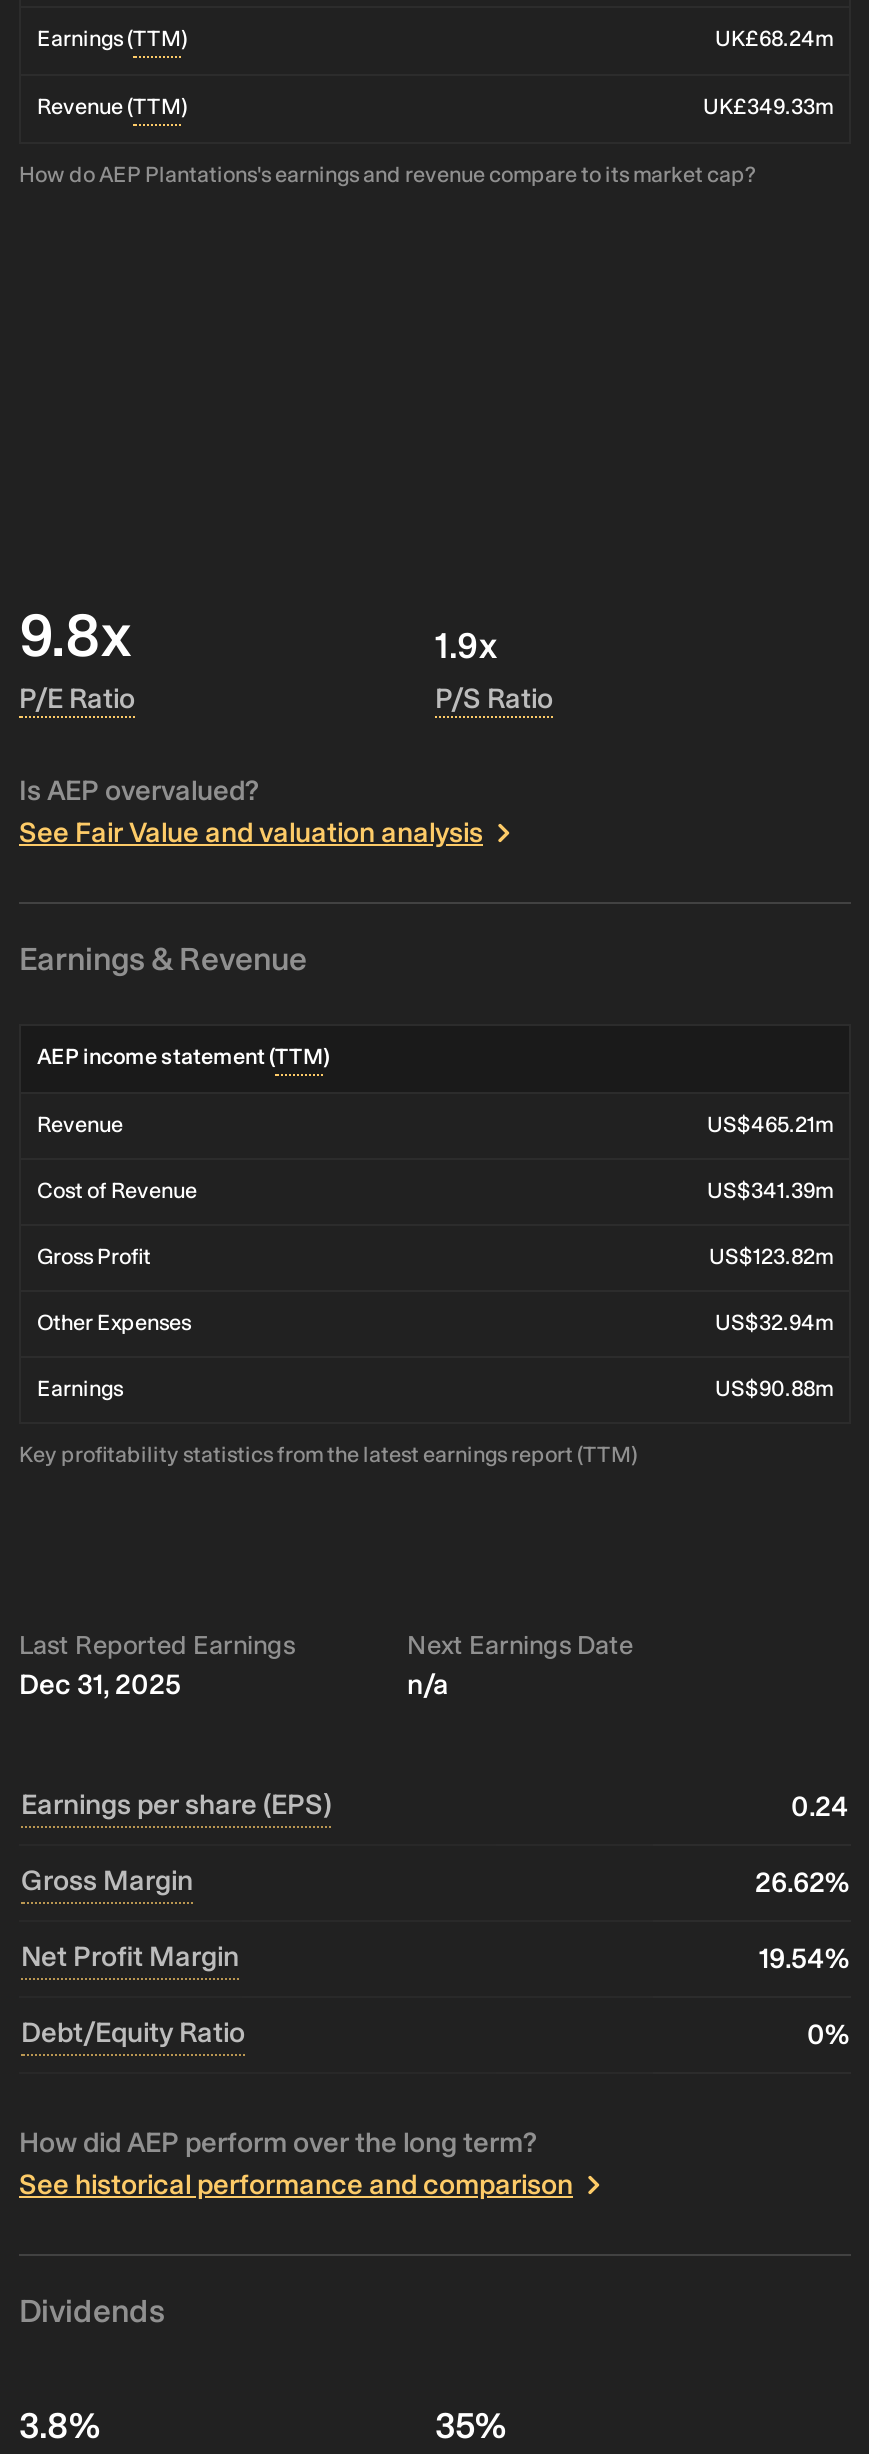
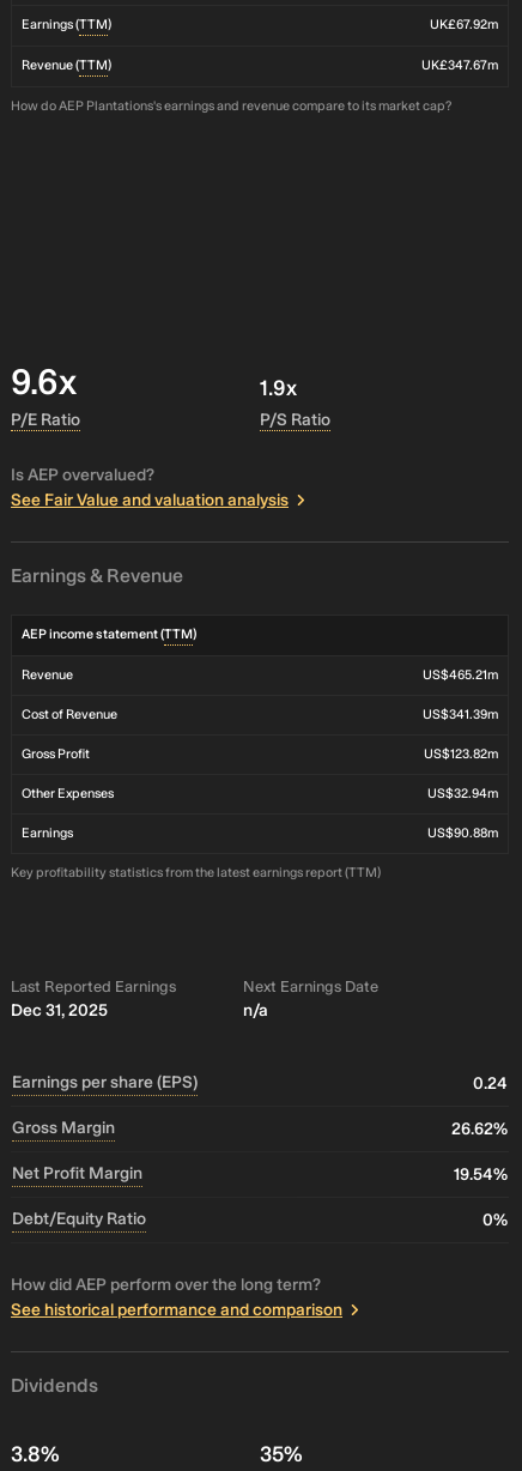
- UK£68.24m
+ UK£67.92m

- UK£349.33m
+ UK£347.67m

- 9.8x
+ 9.6x
